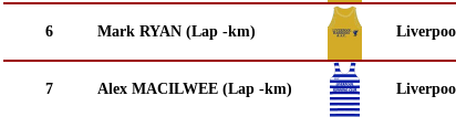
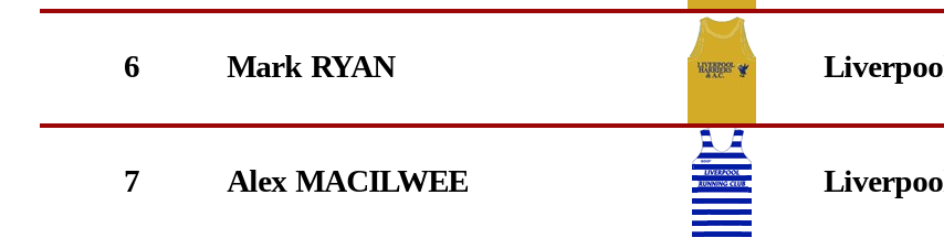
- Mark RYAN (Lap -km)
+ Mark RYAN

- Alex MACILWEE (Lap -km)
+ Alex MACILWEE
